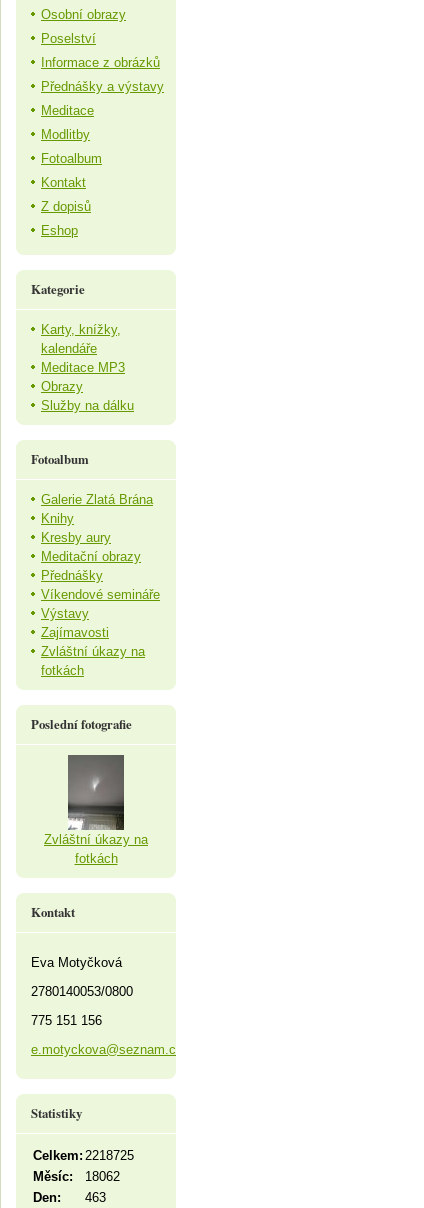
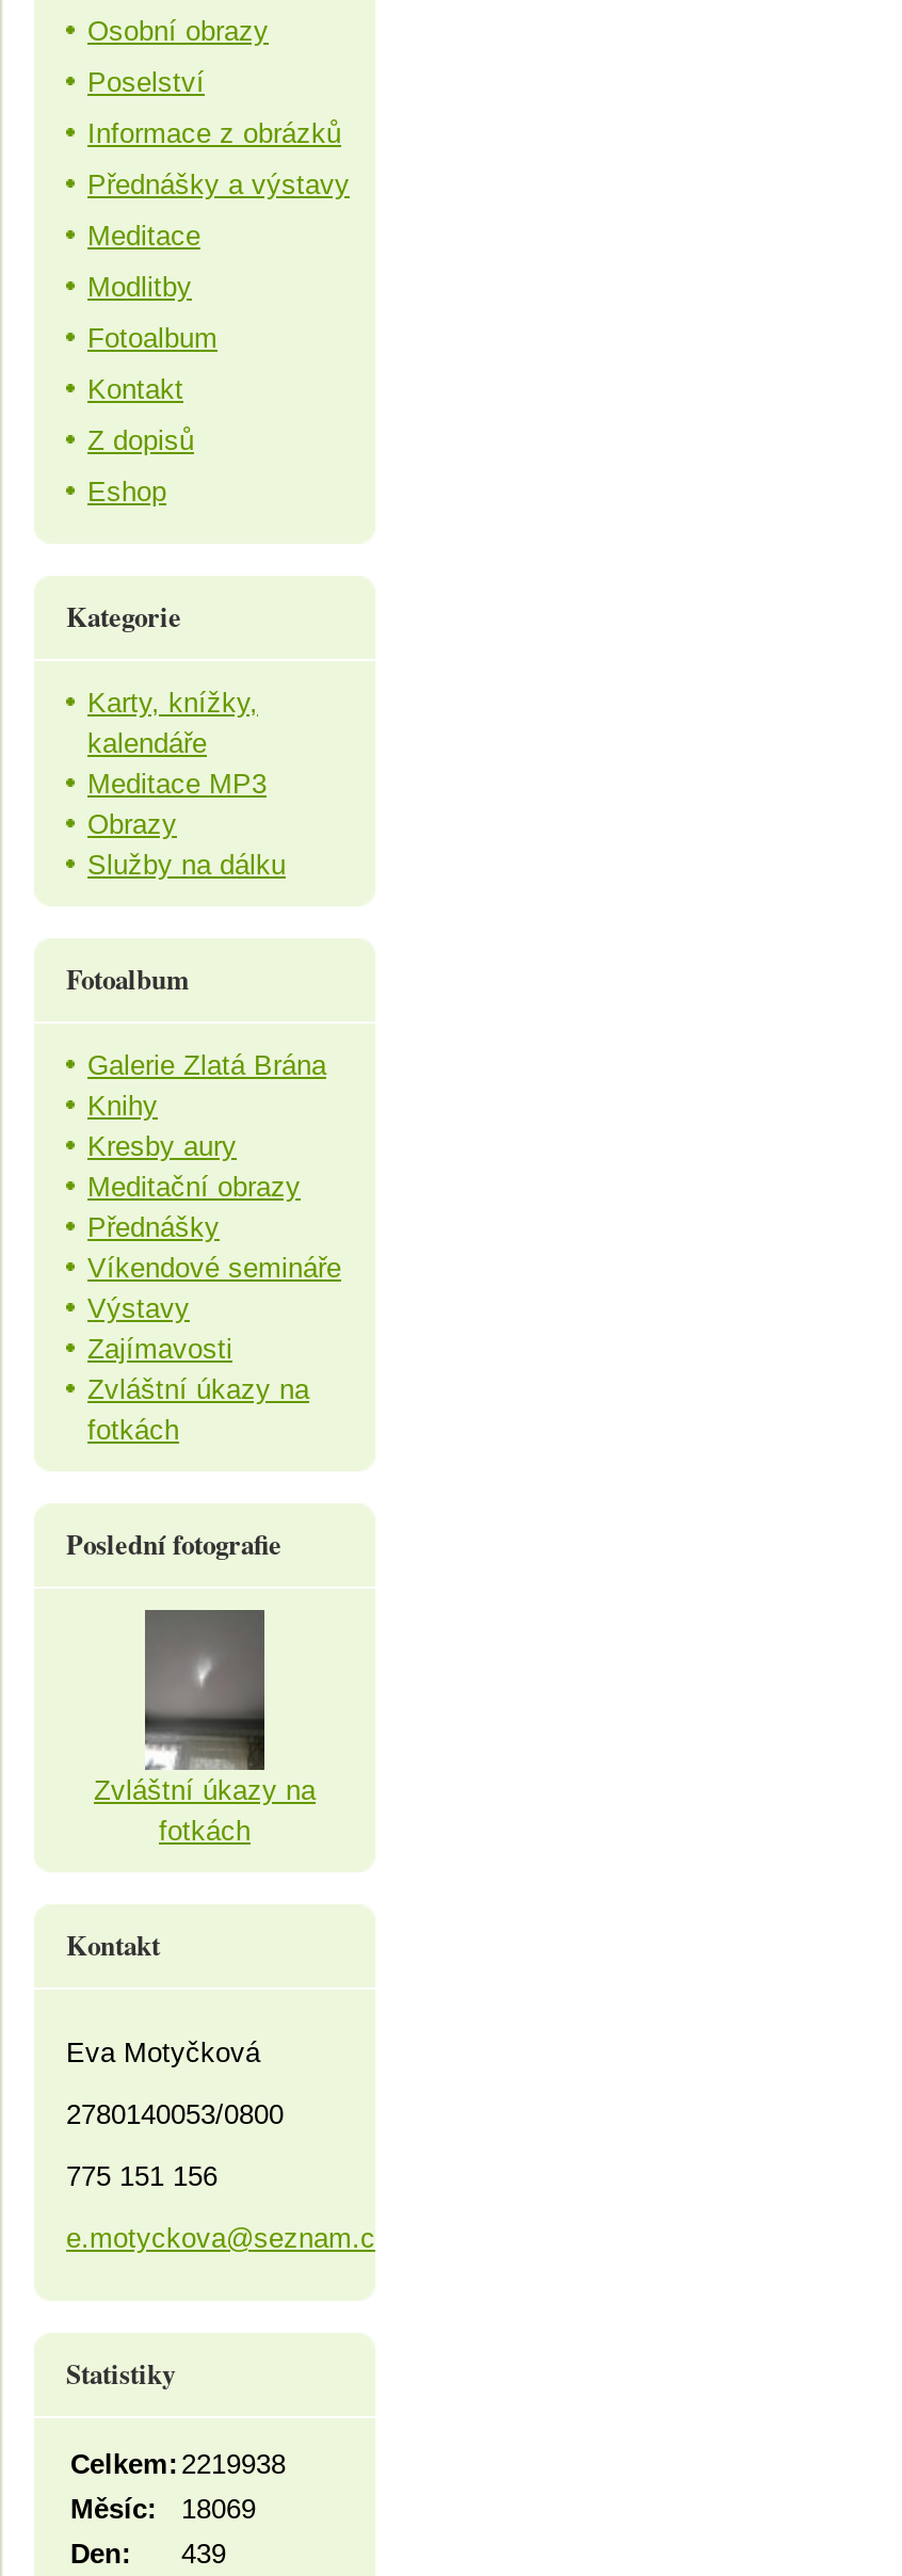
- Celkem: 2218725
+ Celkem: 2219938

- Měsíc: 18062
+ Měsíc: 18069

- Den: 463
+ Den: 439
